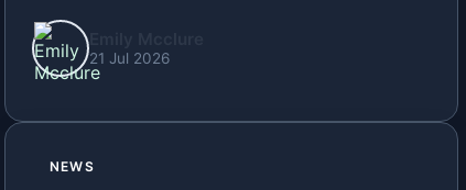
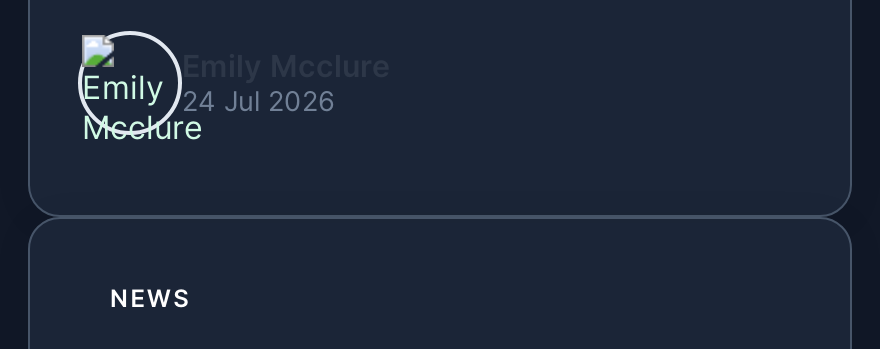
- 21 Jul 2026
+ 24 Jul 2026
